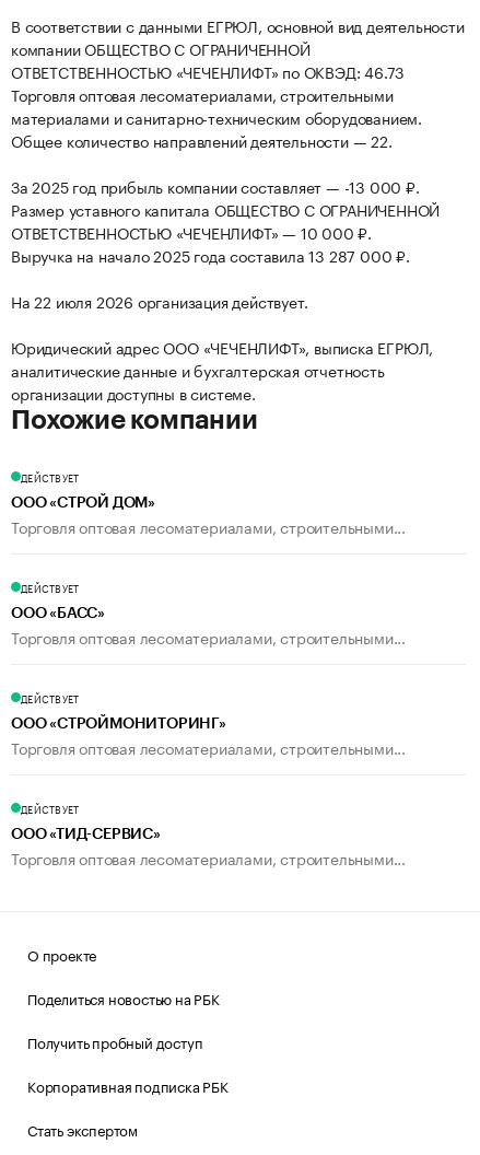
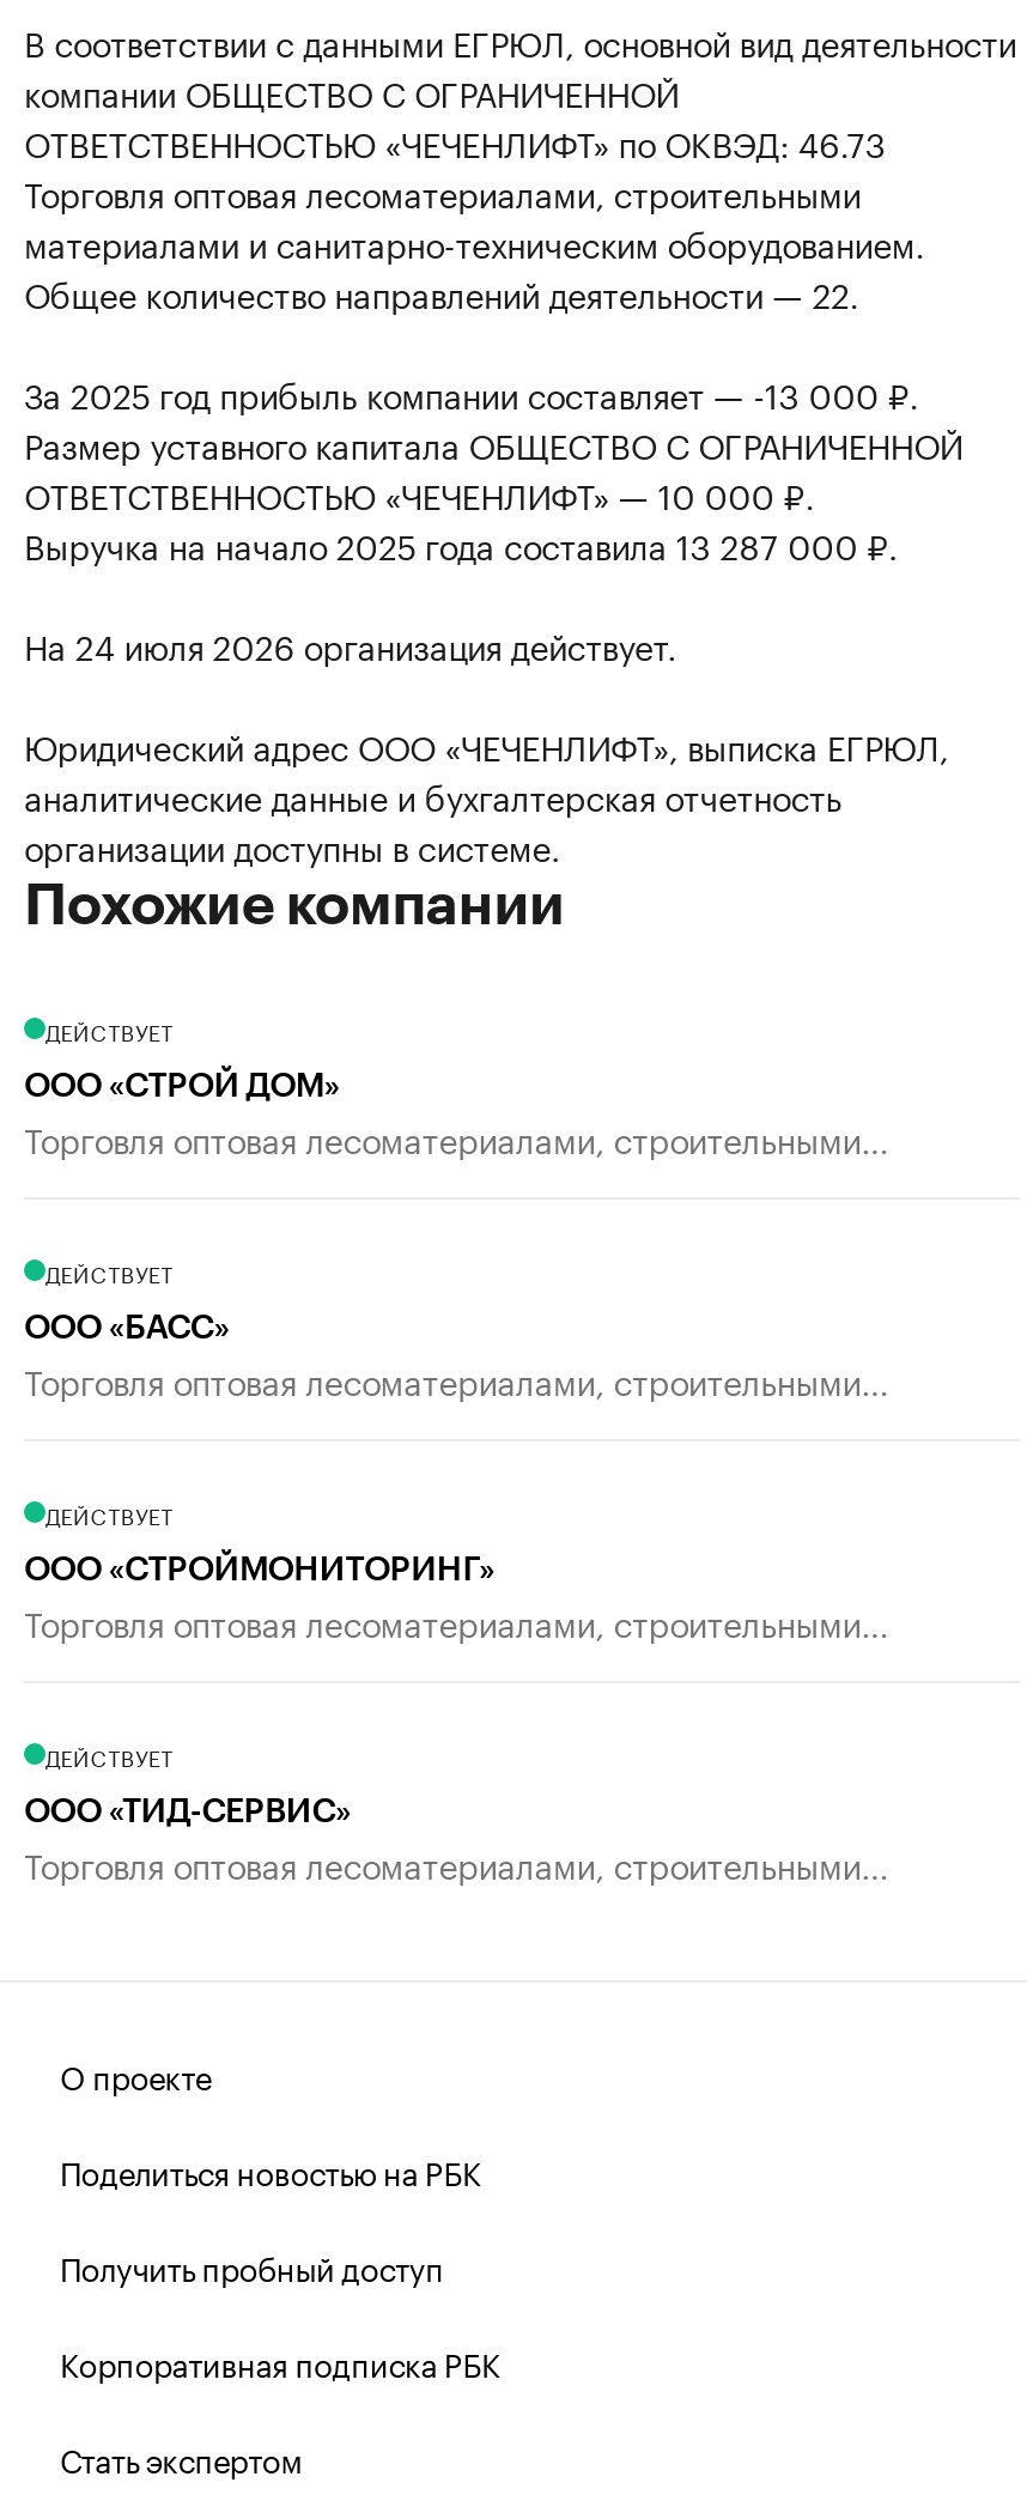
- На 22 июля 2026 организация действует.
+ На 24 июля 2026 организация действует.
